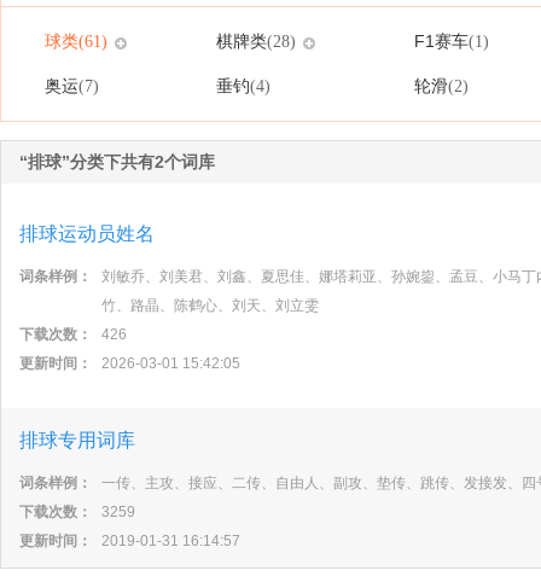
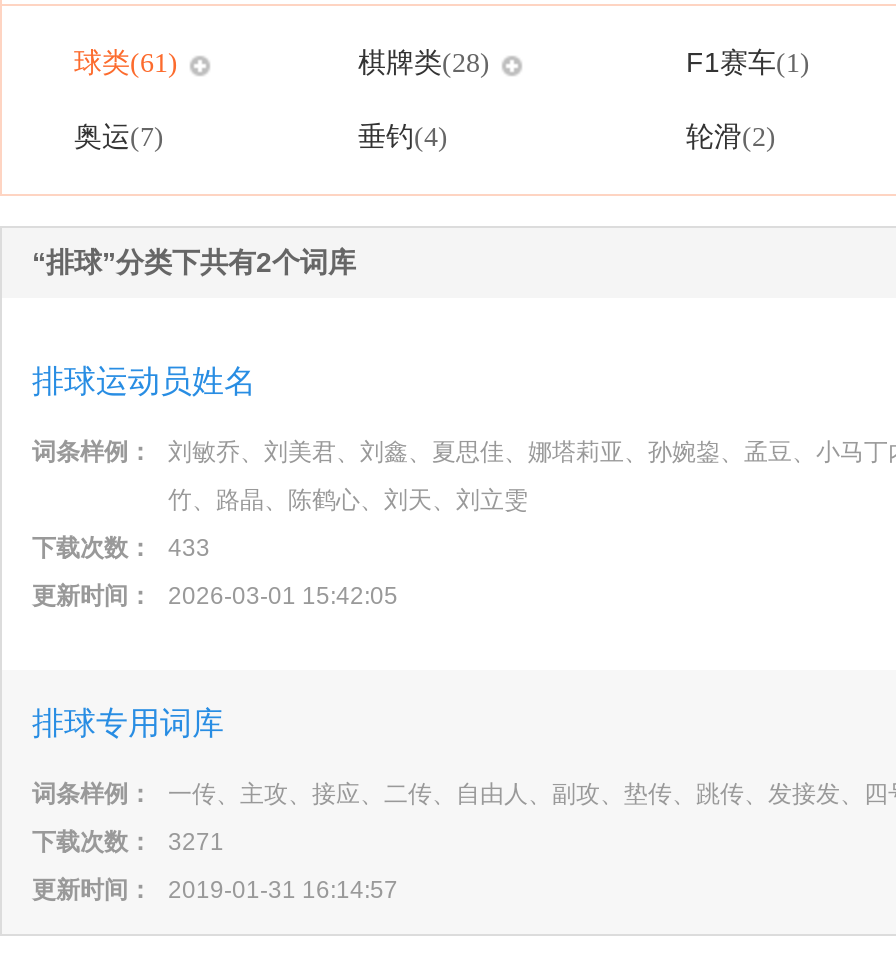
- 下载次数： 426
+ 下载次数： 433

- 下载次数： 3259
+ 下载次数： 3271
